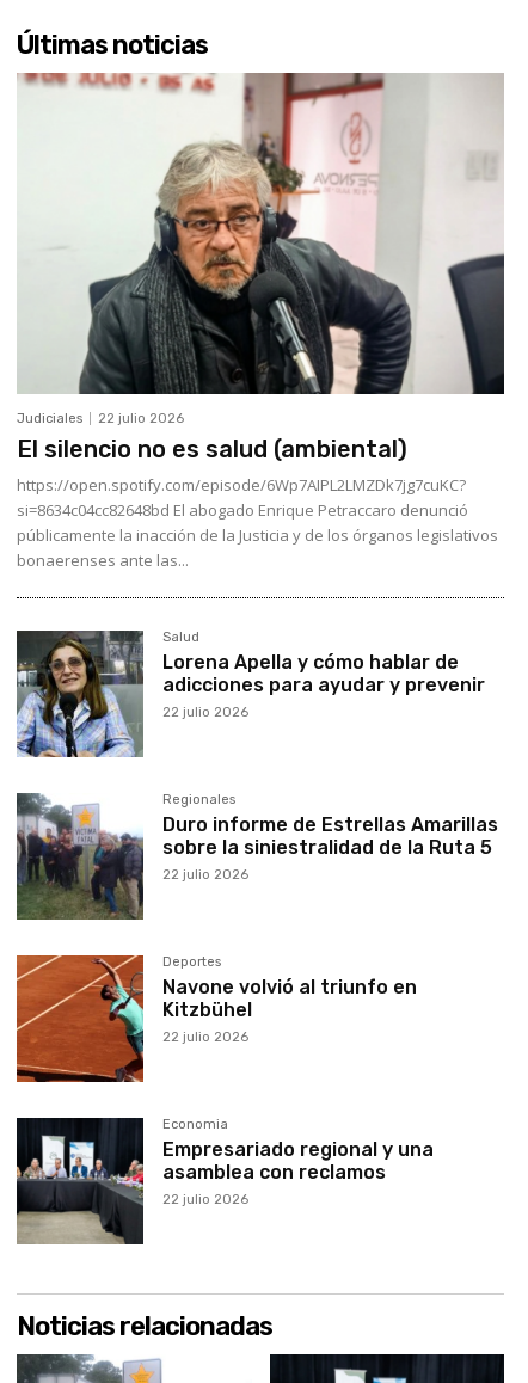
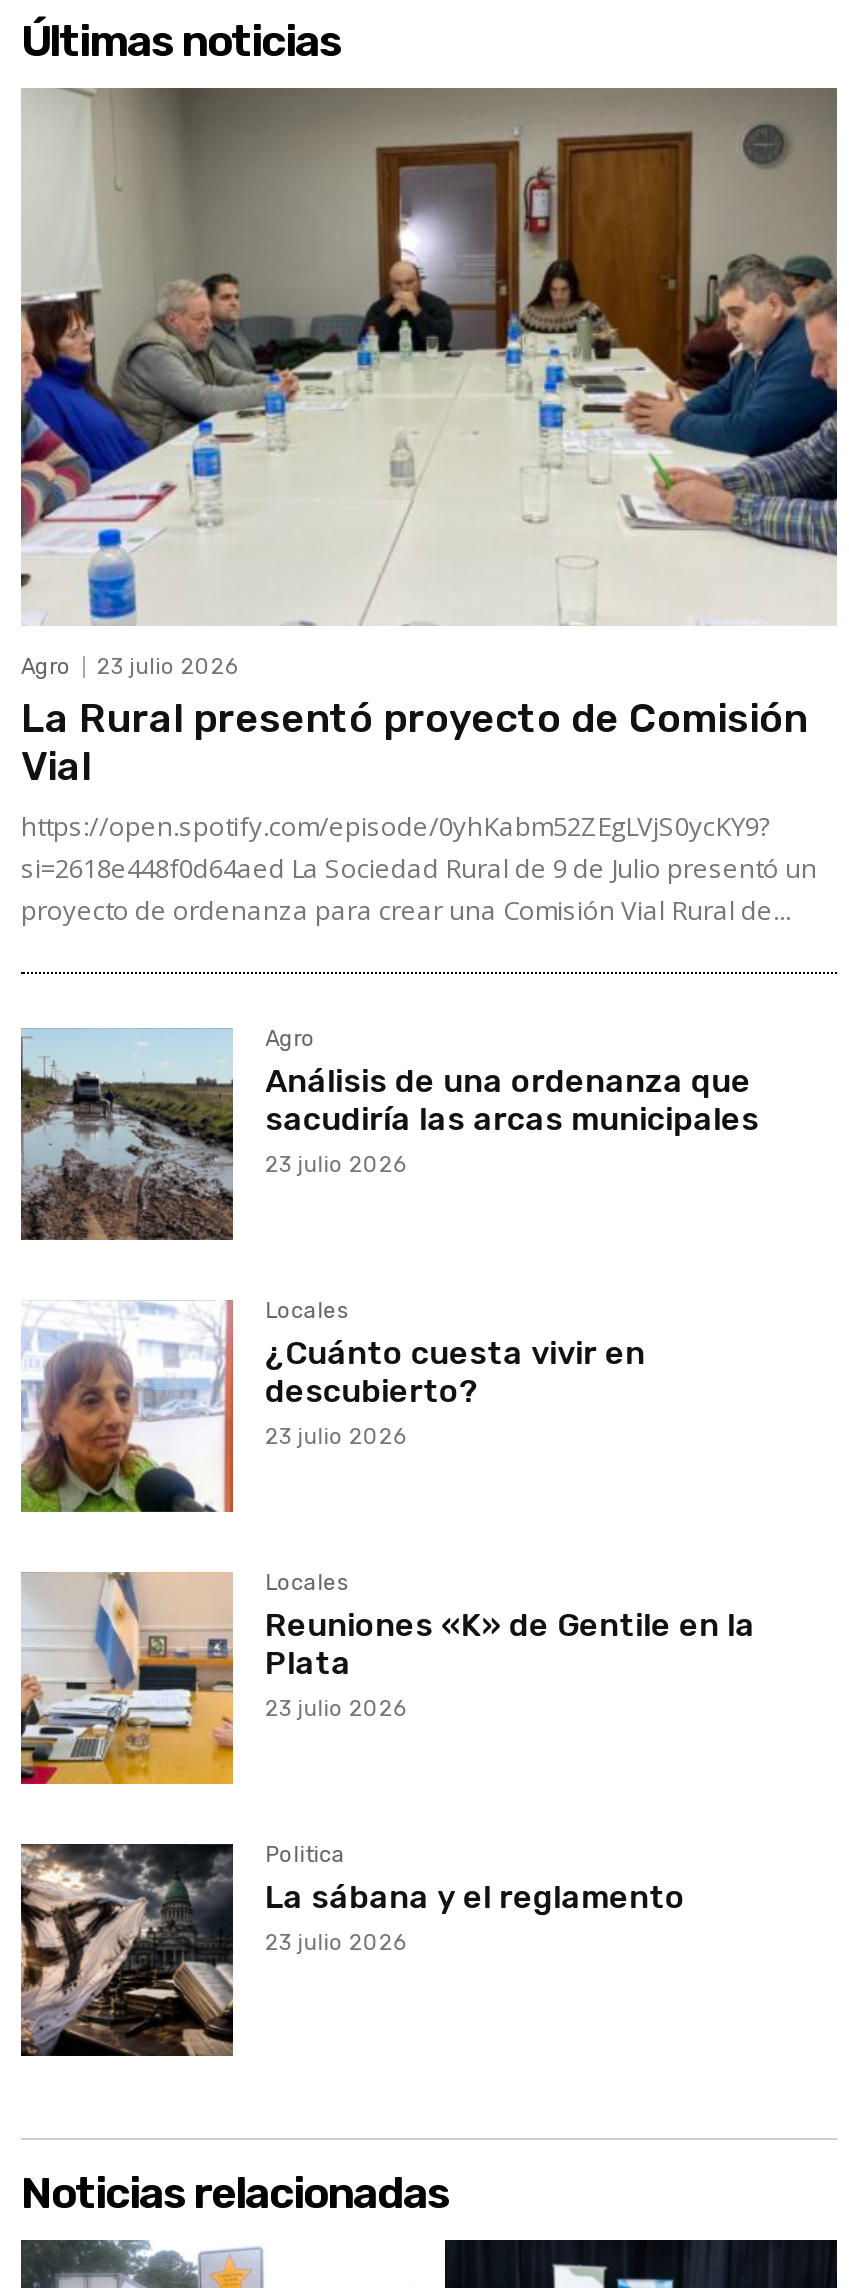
- [image]
- Judiciales
- 22 julio 2026
- El silencio no es salud (ambiental)
- https://open.spotify.com/episode/6Wp7AIPL2LMZDk7jg7cuKC?
- si=8634c04cc82648bd El abogado Enrique Petraccaro denunció
- públicamente la inacción de la Justicia y de los órganos legislativos
- bonaerenses ante las...
+ [image]
+ Agro
+ 23 julio 2026
+ La Rural presentó proyecto de Comisión
+ Vial
+ https://open.spotify.com/episode/0yhKabm52ZEgLVjS0ycKY9?
+ si=2618e448f0d64aed La Sociedad Rural de 9 de Julio presentó un
+ proyecto de ordenanza para crear una Comisión Vial Rural de...

- [image]
- Salud
- Lorena Apella y cómo hablar de
- adicciones para ayudar y prevenir
- 22 julio 2026
+ [image]
+ Agro
+ Análisis de una ordenanza que
+ sacudiría las arcas municipales
+ 23 julio 2026

- [image]
- Regionales
- Duro informe de Estrellas Amarillas
- sobre la siniestralidad de la Ruta 5
- 22 julio 2026
+ [image]
+ Locales
+ ¿Cuánto cuesta vivir en
+ descubierto?
+ 23 julio 2026

- [image]
- Deportes
- Navone volvió al triunfo en
- Kitzbühel
- 22 julio 2026
+ [image]
+ Locales
+ Reuniones «K» de Gentile en la
+ Plata
+ 23 julio 2026

- [image]
- Economia
- Empresariado regional y una
- asamblea con reclamos
- 22 julio 2026
+ [image]
+ Politica
+ La sábana y el reglamento
+ 23 julio 2026
